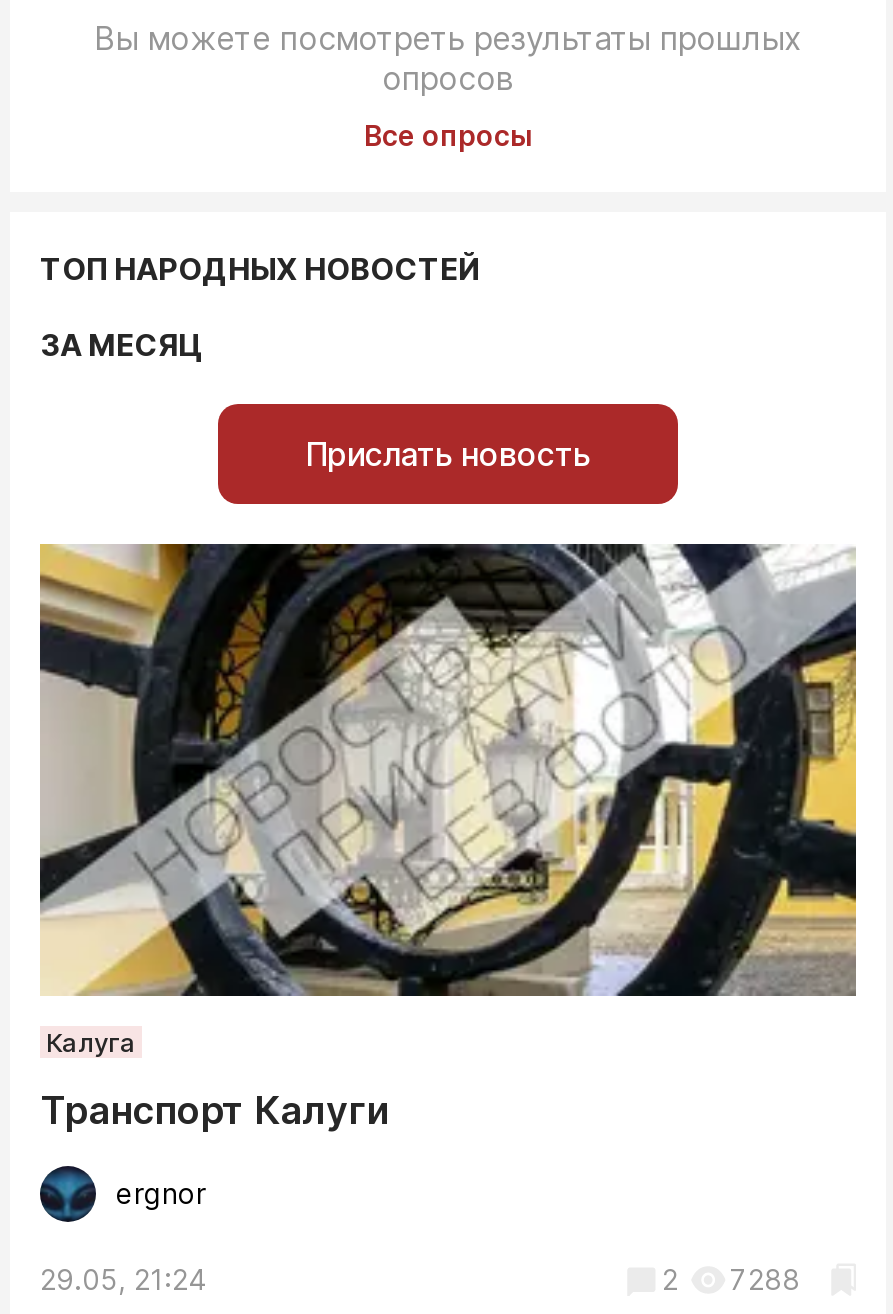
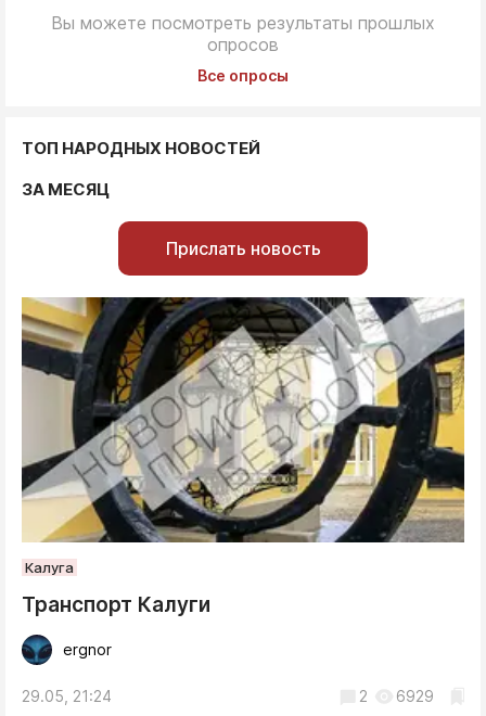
- 2 7288
+ 2 6929
